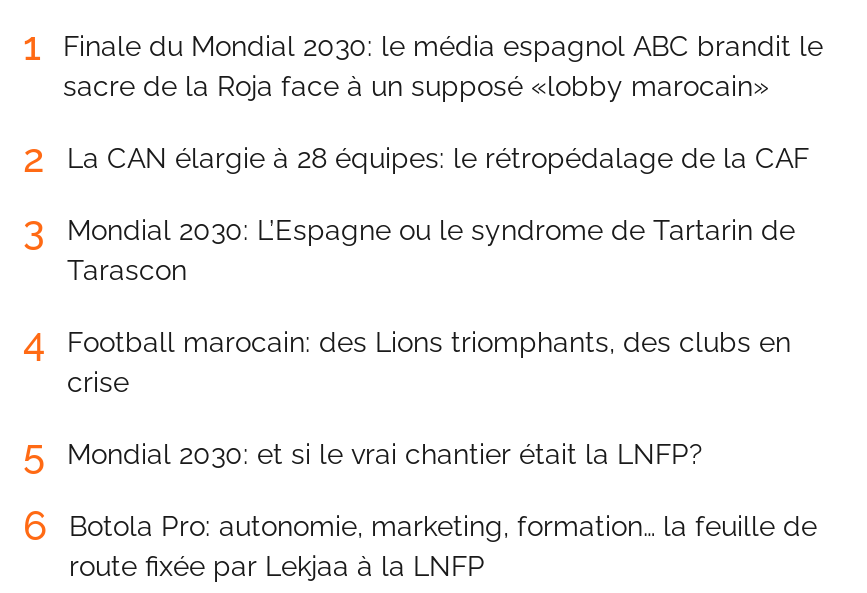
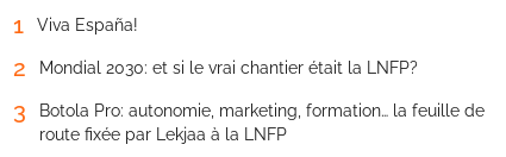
- Finale du Mondial 2030: le média espagnol ABC brandit le
- sacre de la Roja face à un supposé «lobby marocain»
+ Viva España!

- La CAN élargie à 28 équipes: le rétropédalage de la CAF
- 3
- Mondial 2030: L’Espagne ou le syndrome de Tartarin de
- Tarascon
- 4
- Football marocain: des Lions triomphants, des clubs en
- crise
- 5

- 6 Botola Pro: autonomie, marketing, formation… la feuille de
+ 3 Botola Pro: autonomie, marketing, formation… la feuille de
